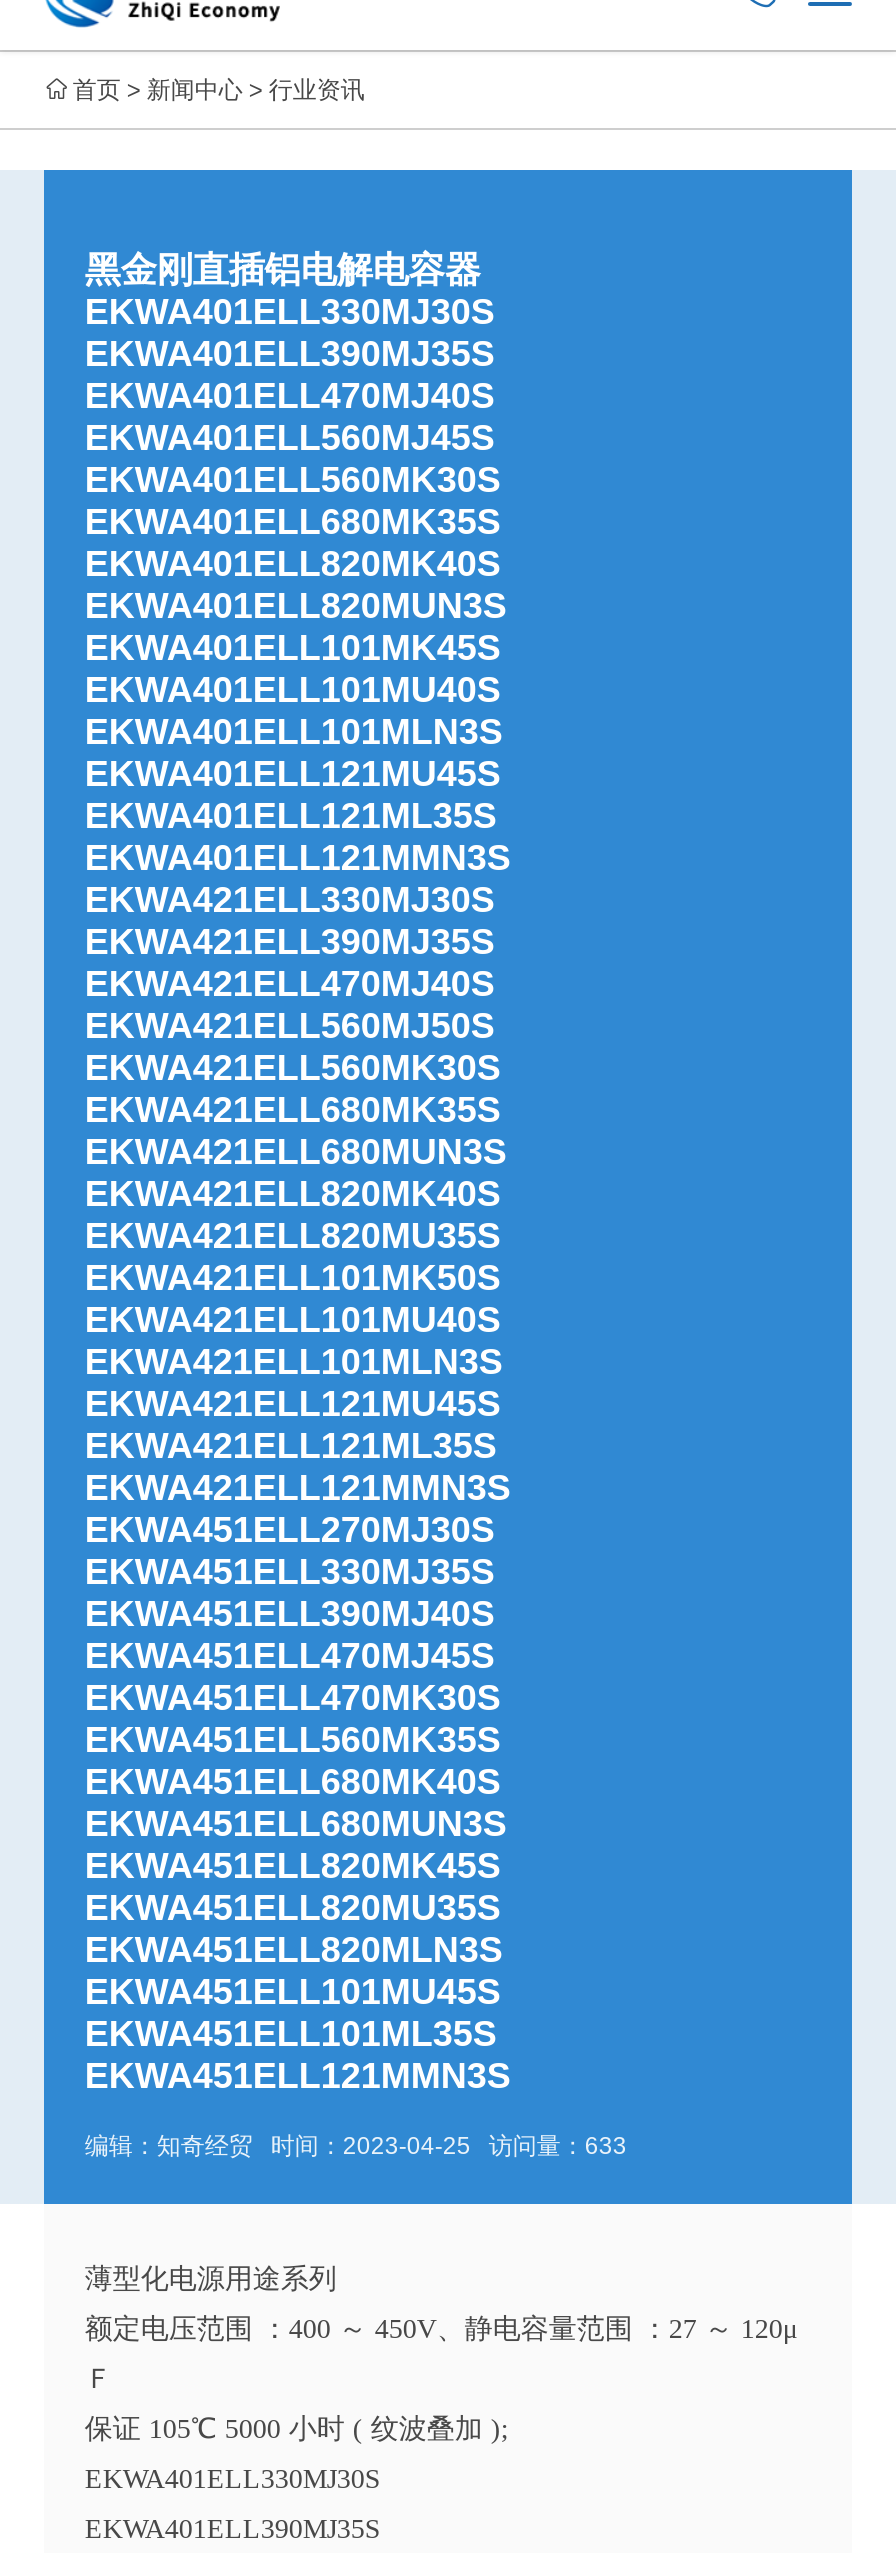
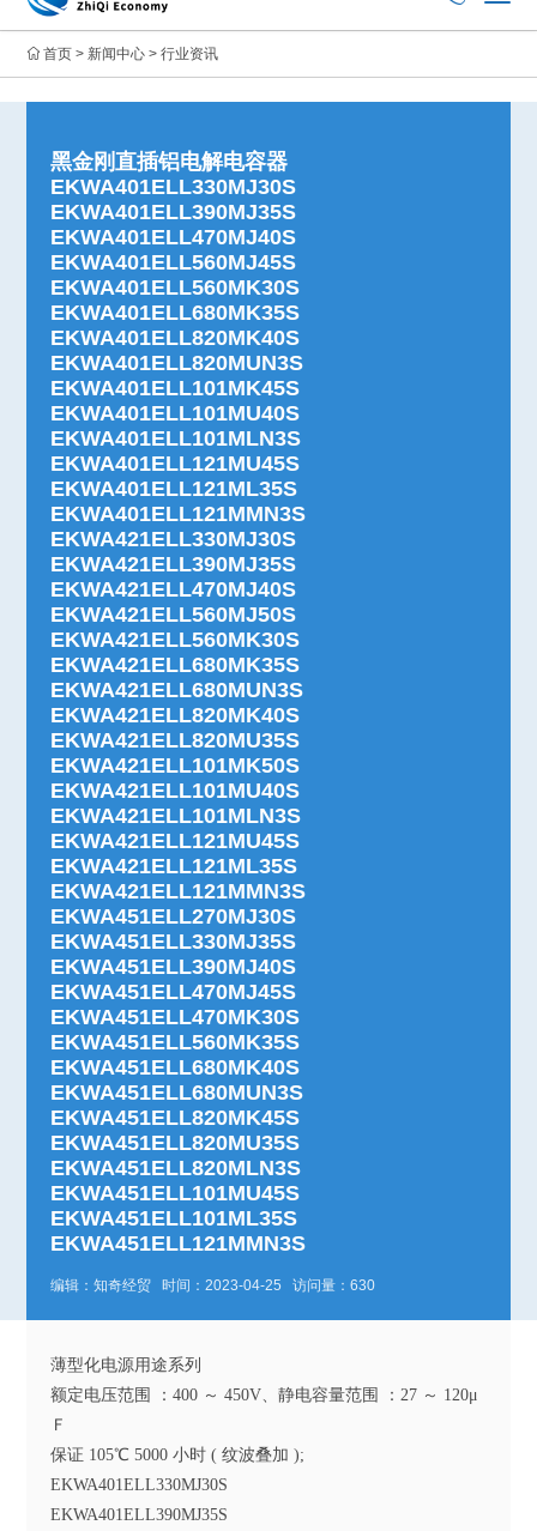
- 编辑：知奇经贸 时间：2023-04-25 访问量：633
+ 编辑：知奇经贸 时间：2023-04-25 访问量：630
